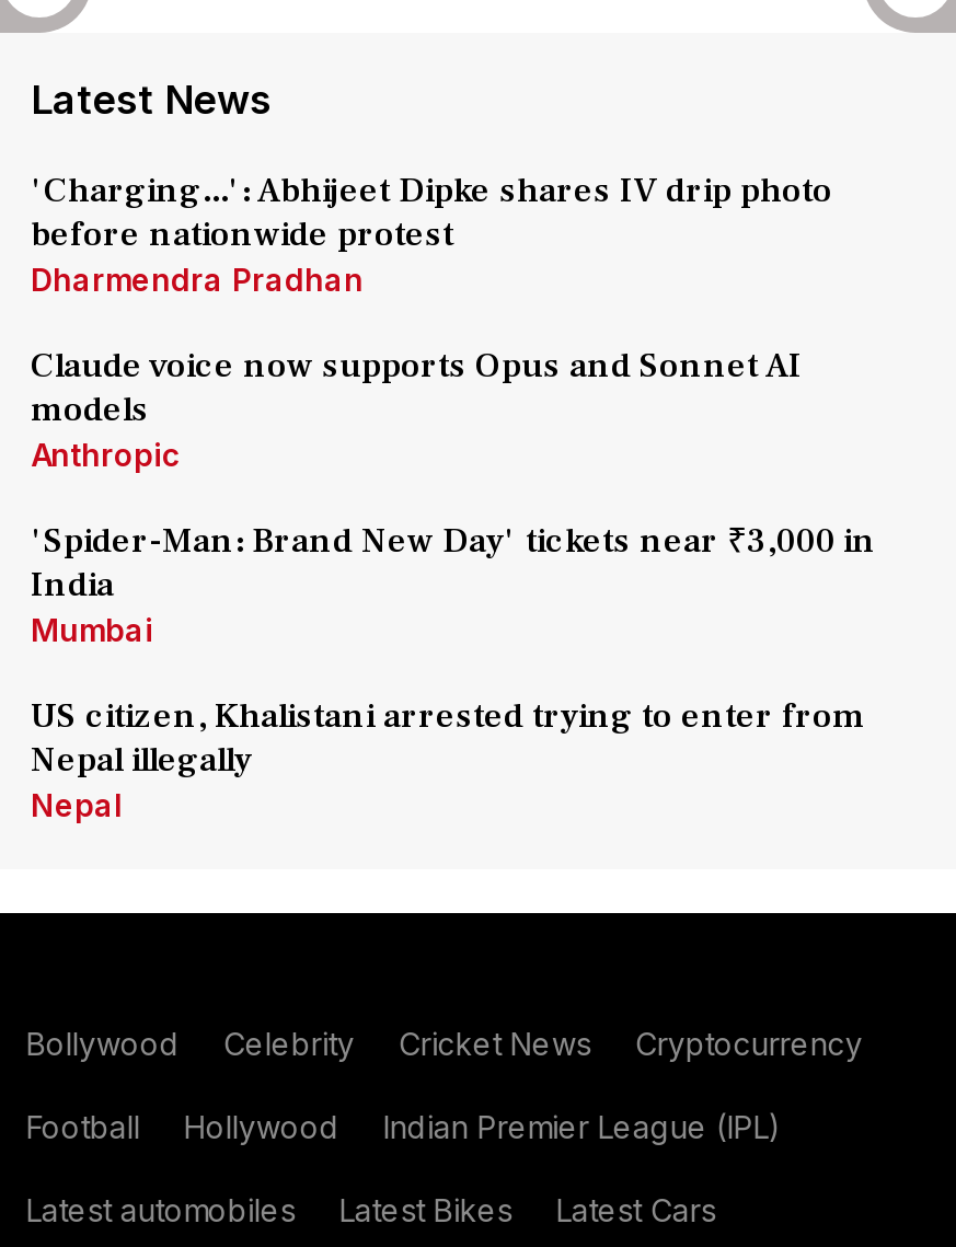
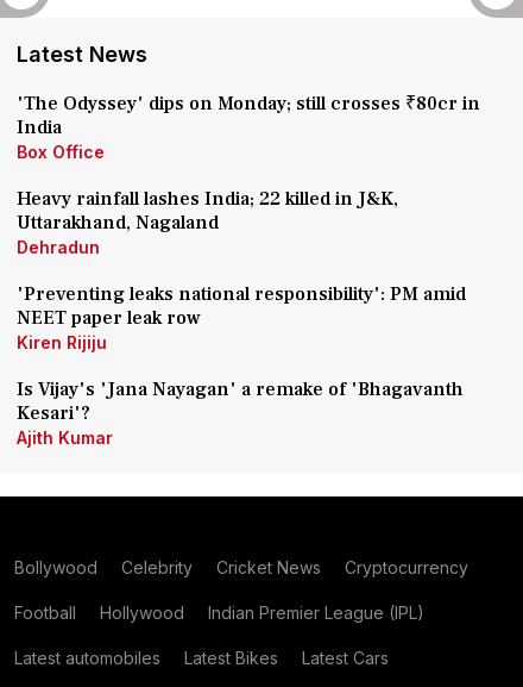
- 'Charging...': Abhijeet Dipke shares IV drip photo
- before nationwide protest
- Dharmendra Pradhan
- Claude voice now supports Opus and Sonnet AI
- models
- Anthropic
- 'Spider-Man: Brand New Day' tickets near ₹3,000 in
+ 'The Odyssey' dips on Monday; still crosses ₹80cr in

moved up: India

- Mumbai
- US citizen, Khalistani arrested trying to enter from
- Nepal illegally
- Nepal
+ Box Office
+ Heavy rainfall lashes India; 22 killed in J&K,
+ Uttarakhand, Nagaland
+ Dehradun
+ 'Preventing leaks national responsibility': PM amid
+ NEET paper leak row
+ Kiren Rijiju
+ Is Vijay's 'Jana Nayagan' a remake of 'Bhagavanth
+ Kesari'?
+ Ajith Kumar
